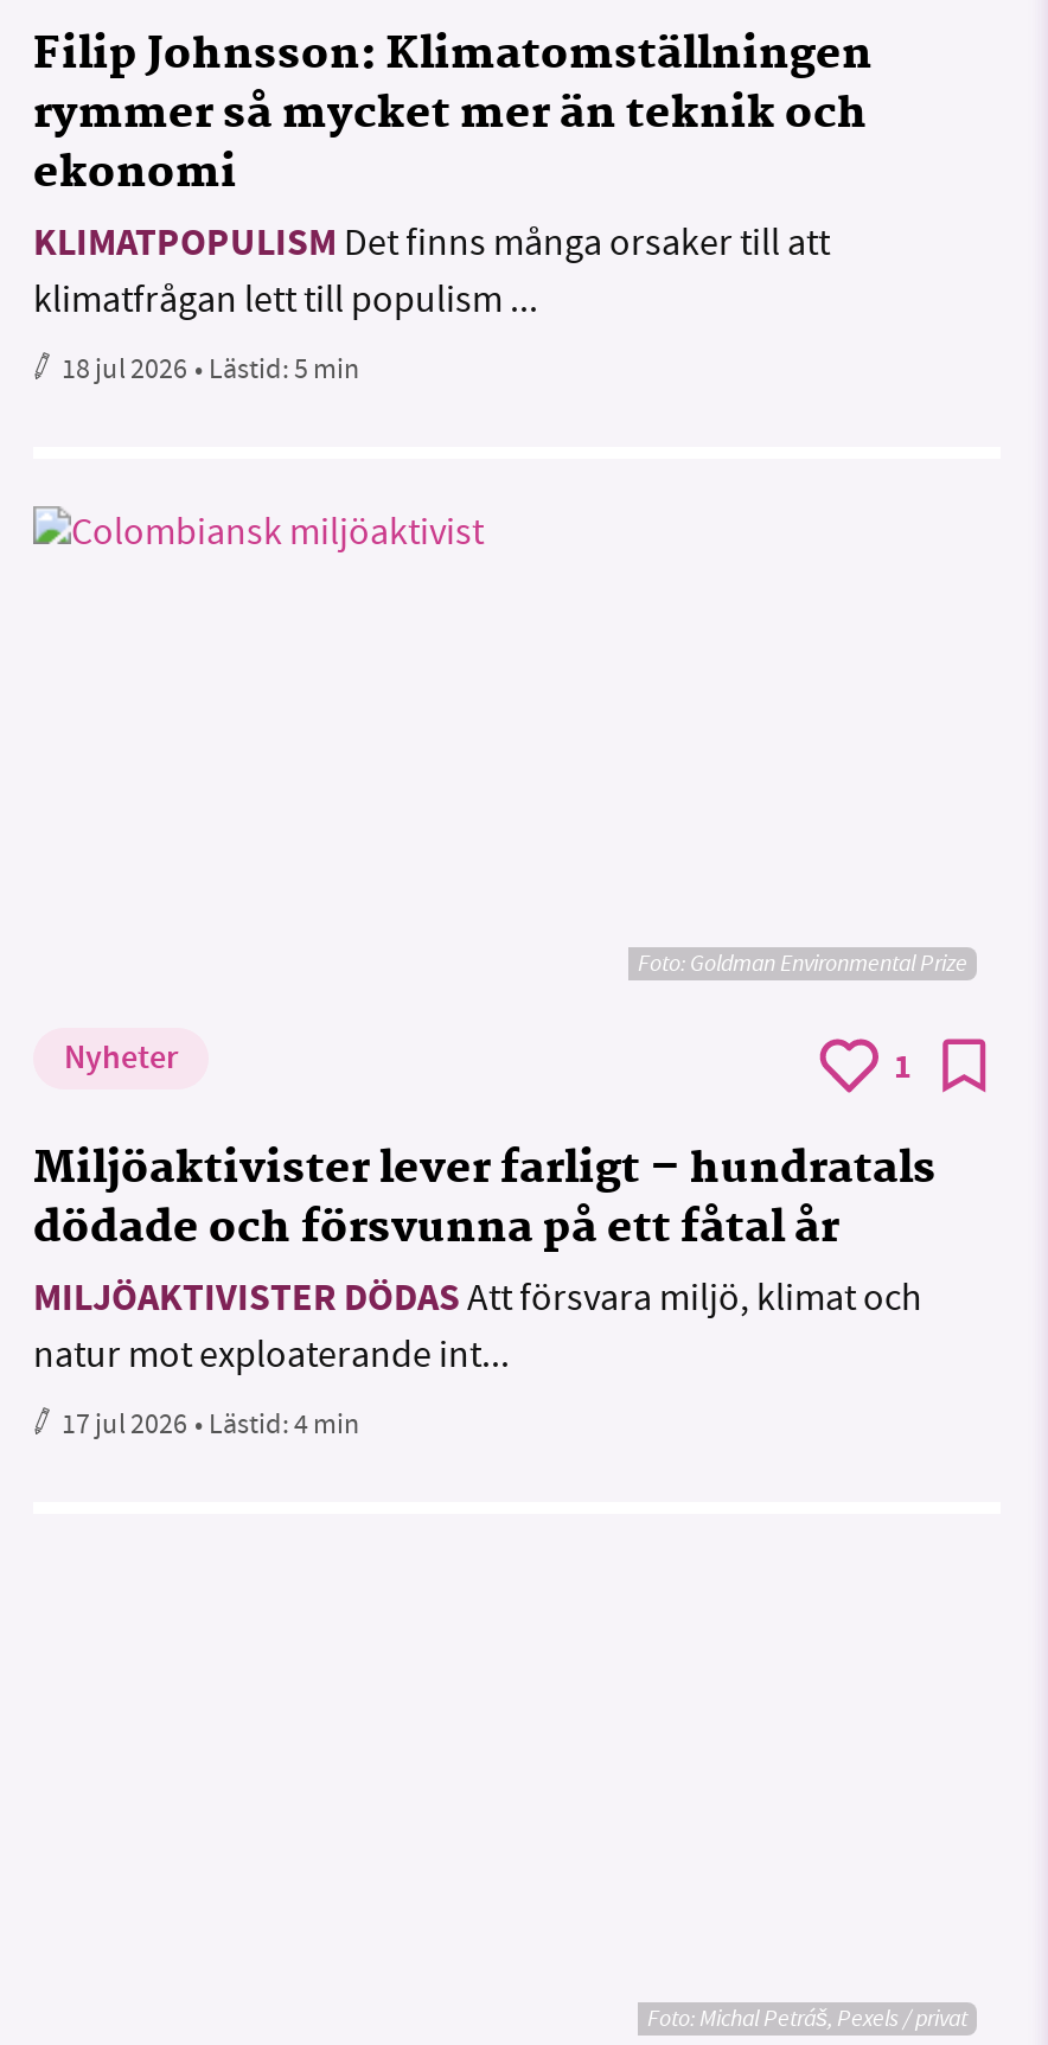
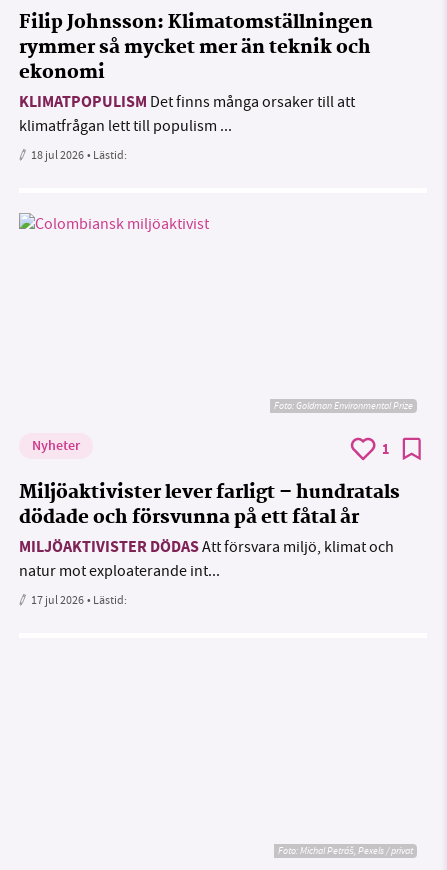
- 18 jul 2026 • Lästid: 5 min
+ 18 jul 2026 • Lästid:

- 17 jul 2026 • Lästid:4 min
+ 17 jul 2026 • Lästid:
